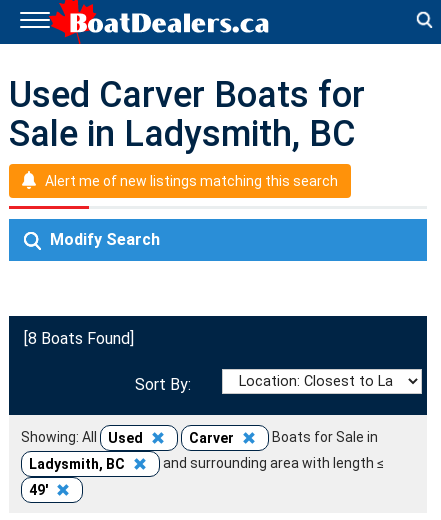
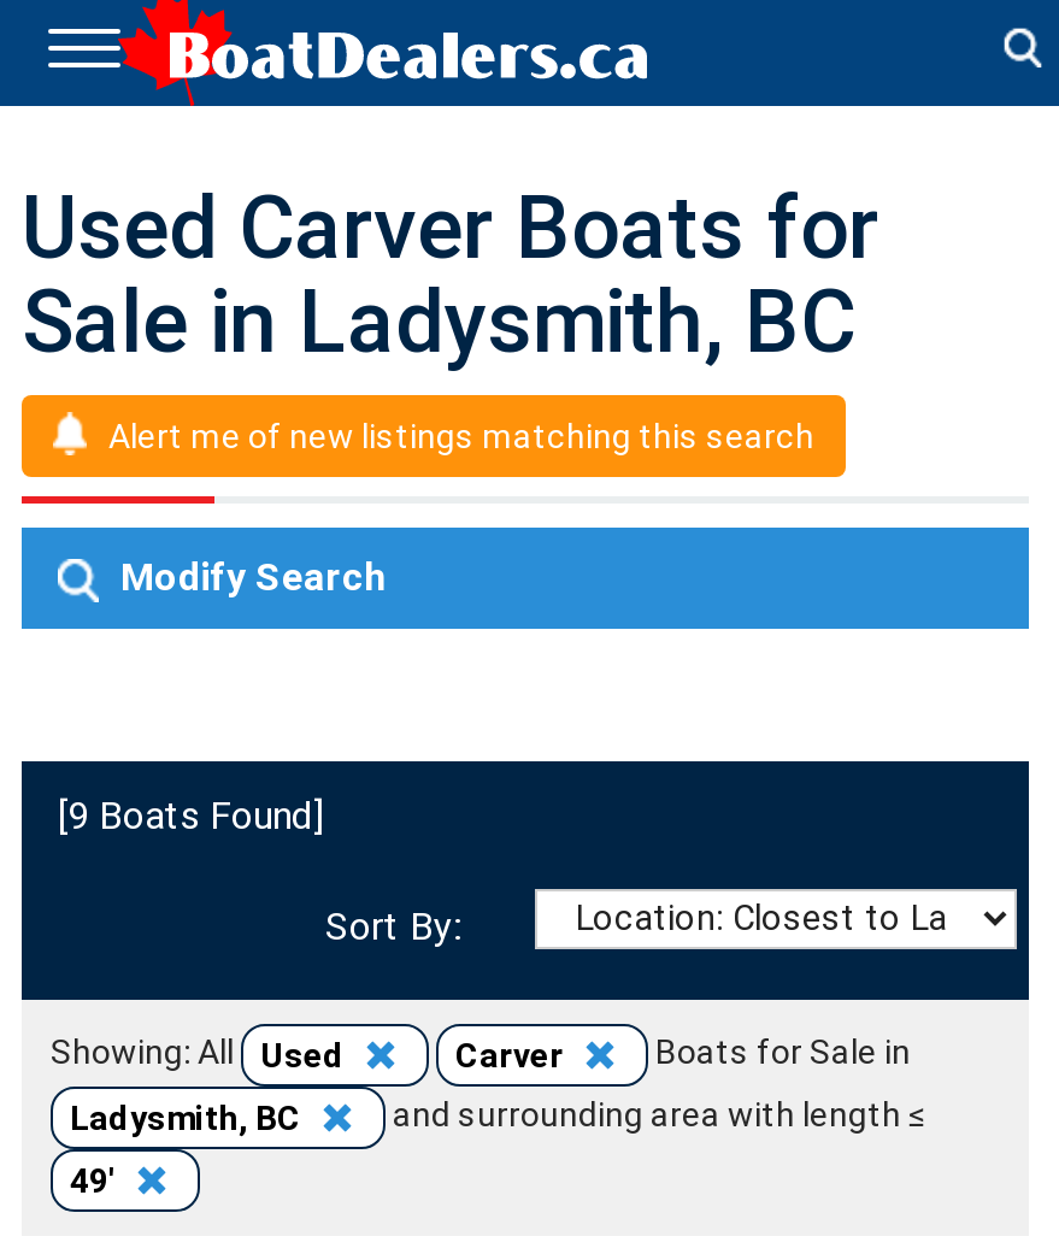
- [8 Boats Found]
+ [9 Boats Found]
